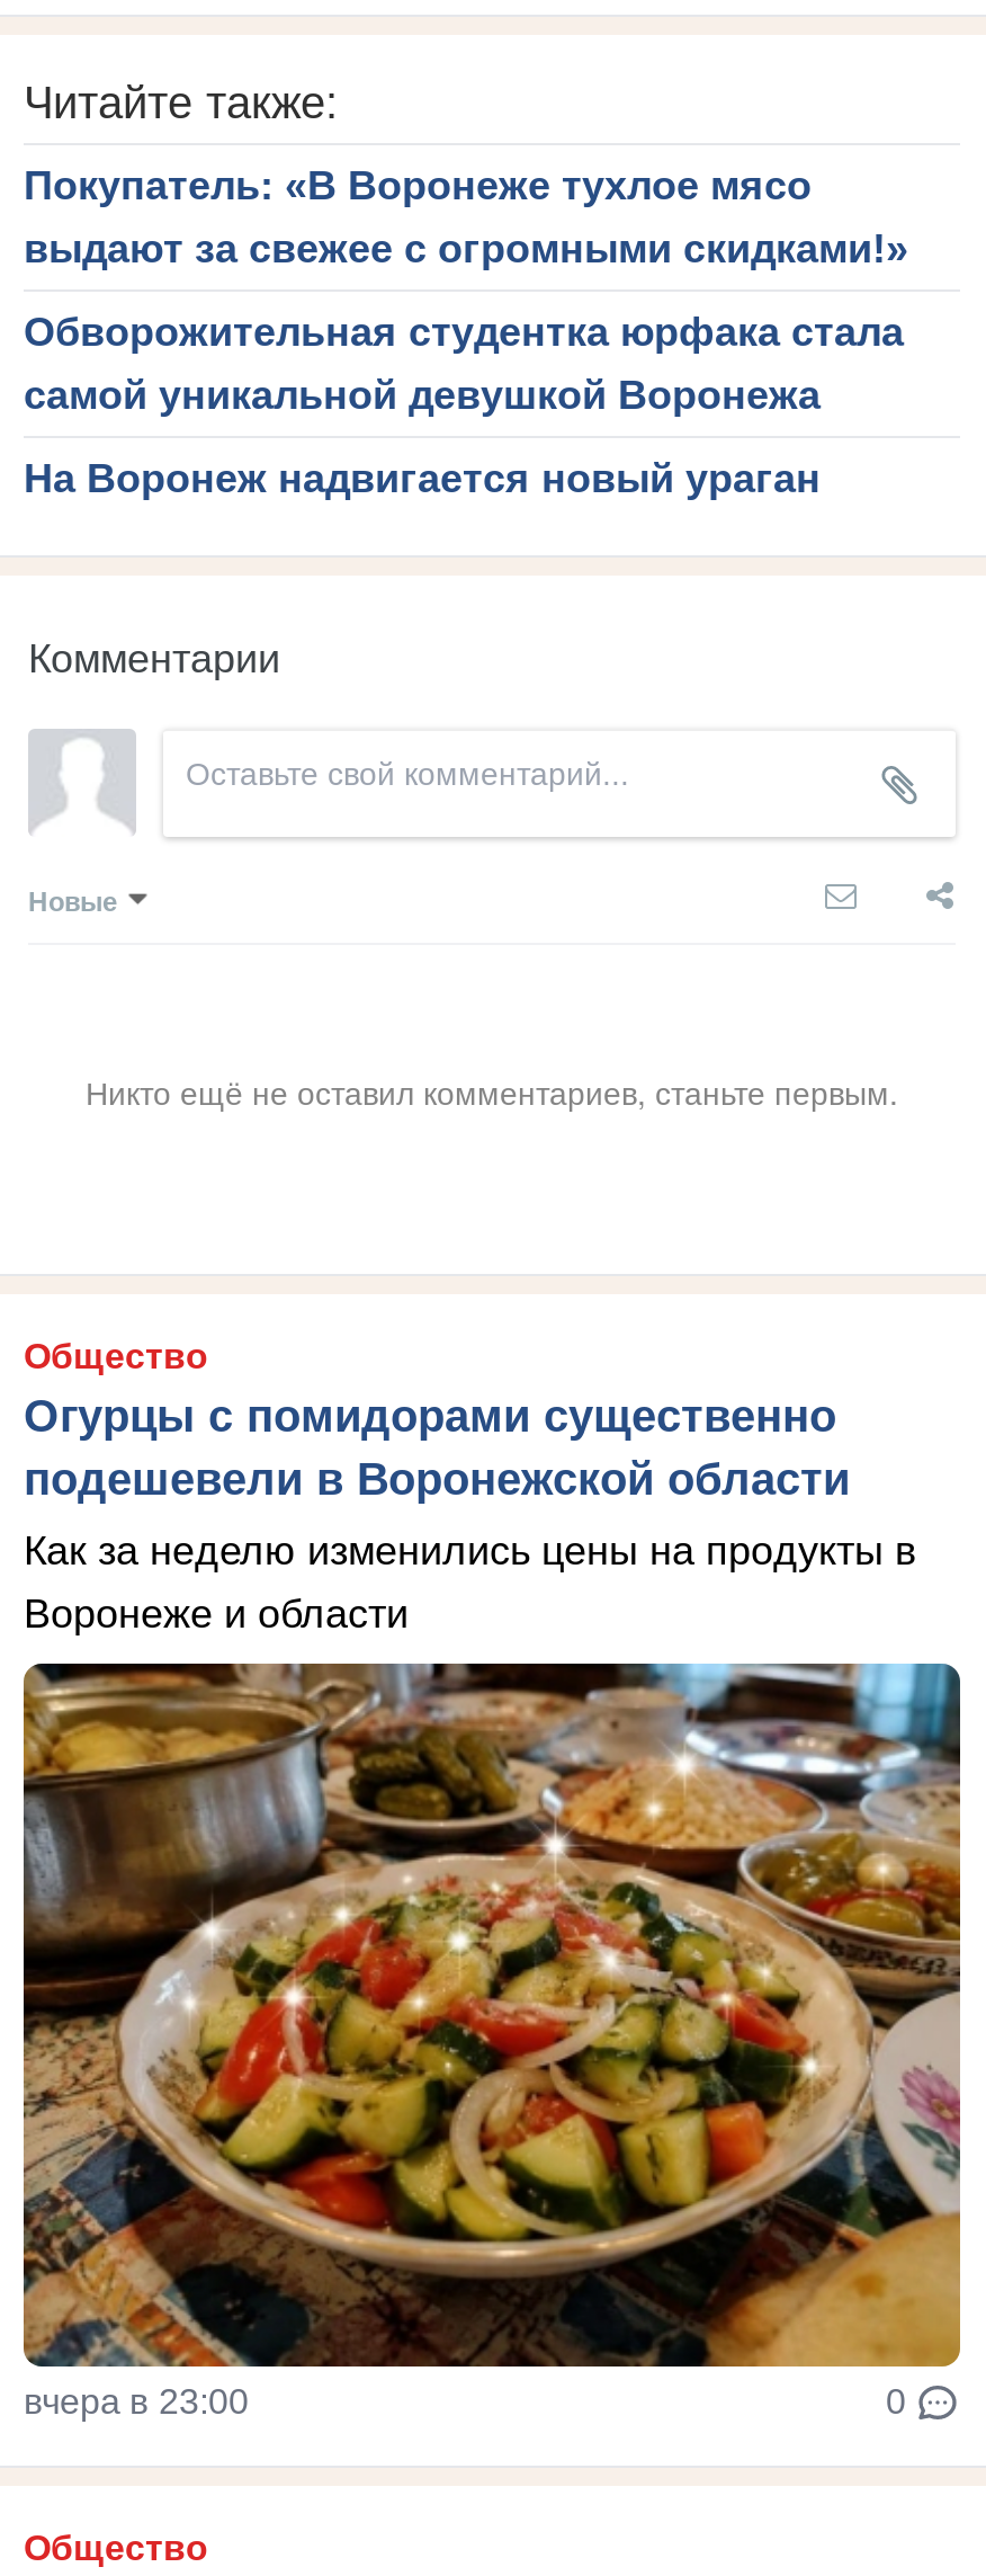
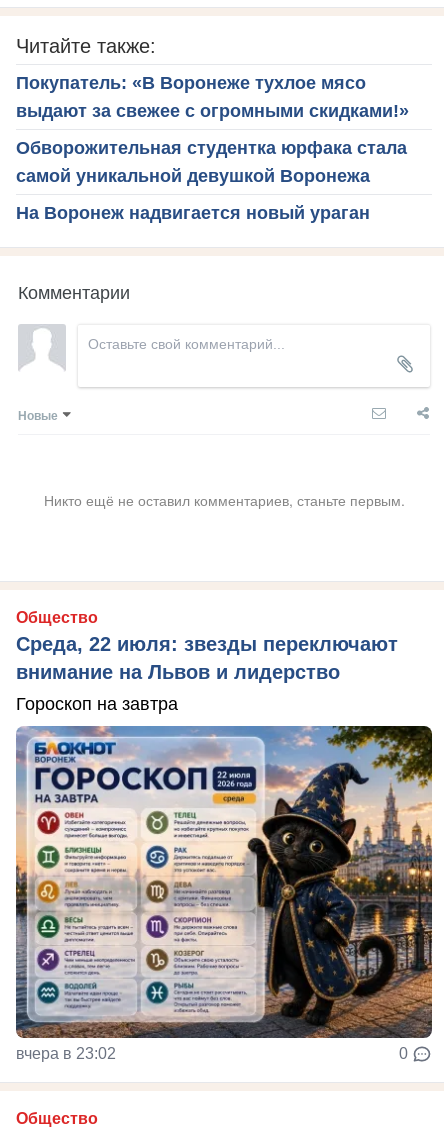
- Огурцы с помидорами существенно
- подешевели в Воронежской области
+ Среда, 22 июля: звезды переключают
+ внимание на Львов и лидерство

- Как за неделю изменились цены на продукты в
- Воронеже и области
+ Гороскоп на завтра

- [image]
- вчера в 23:00
+ [image]
+ вчера в 23:02
